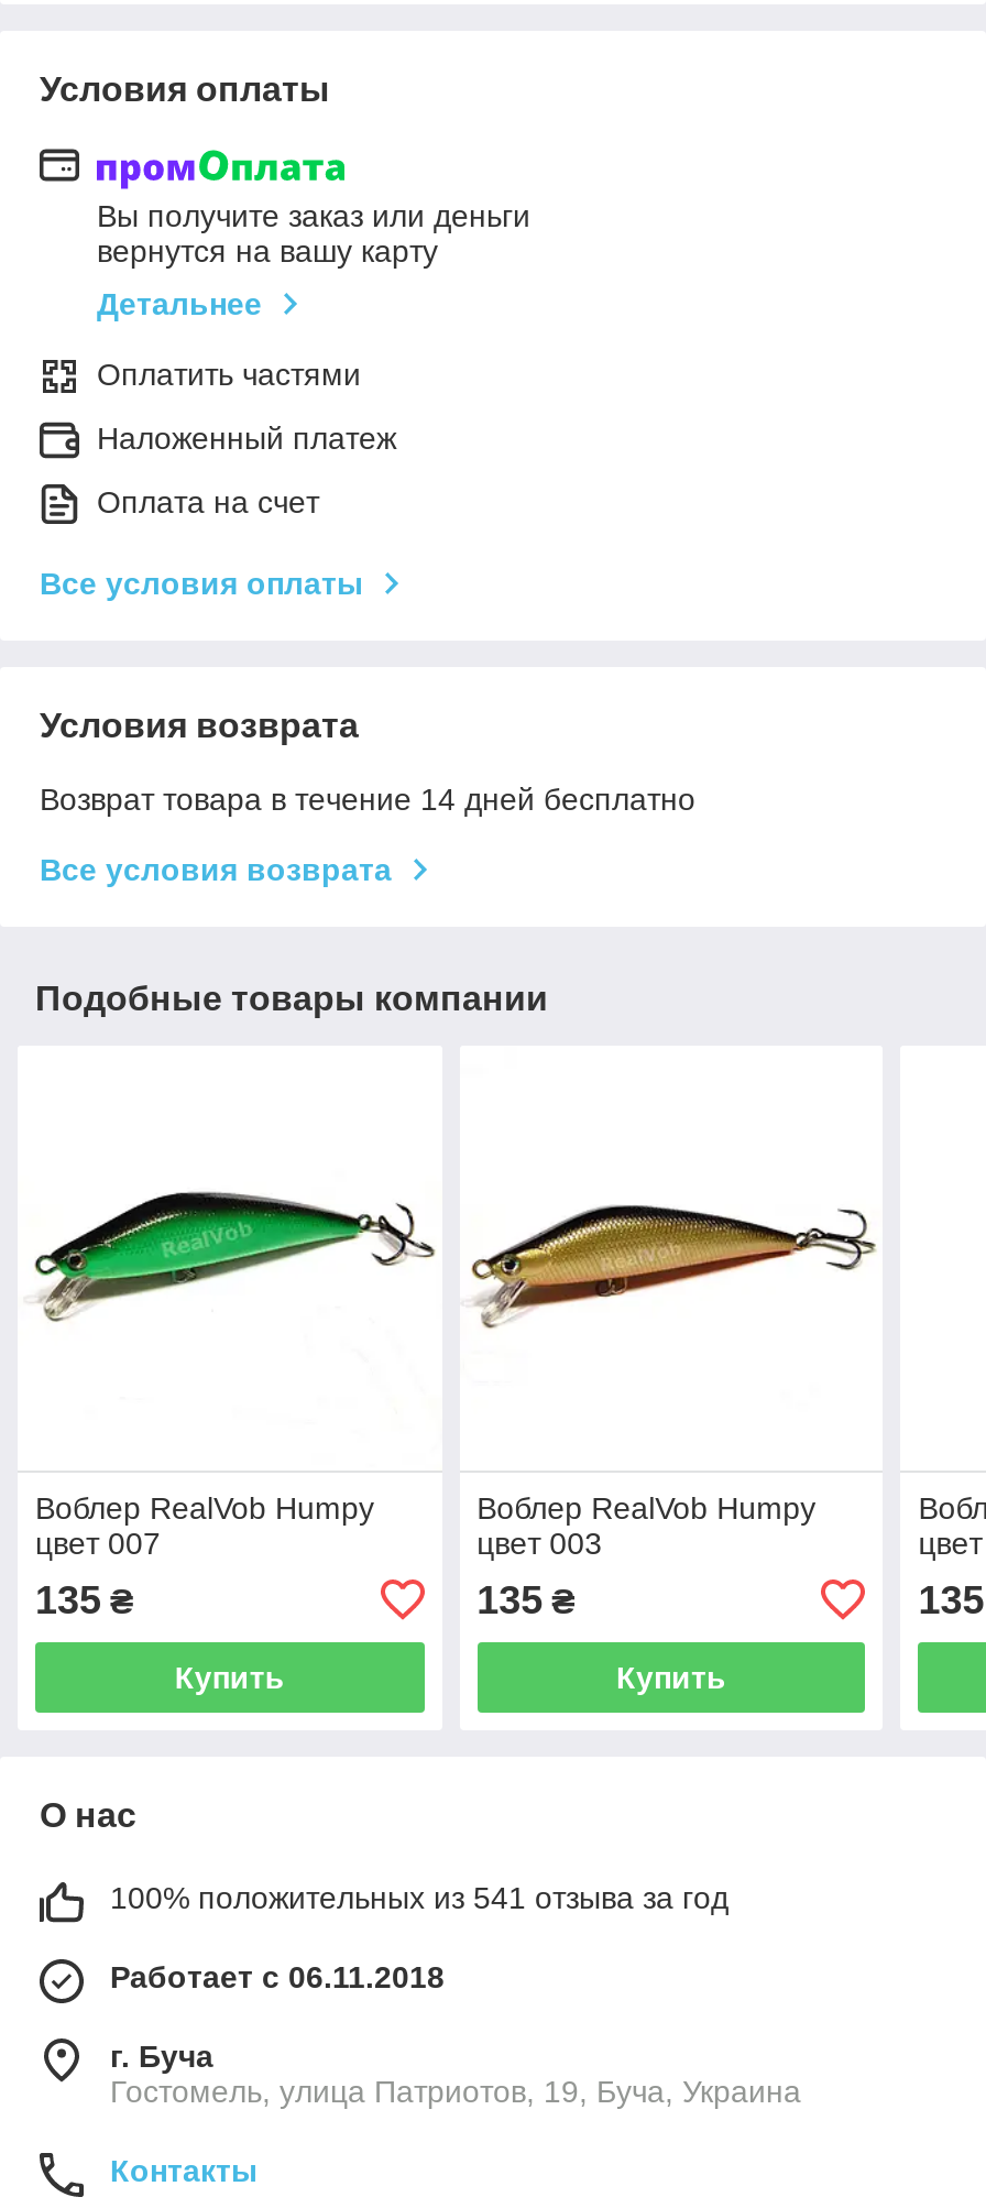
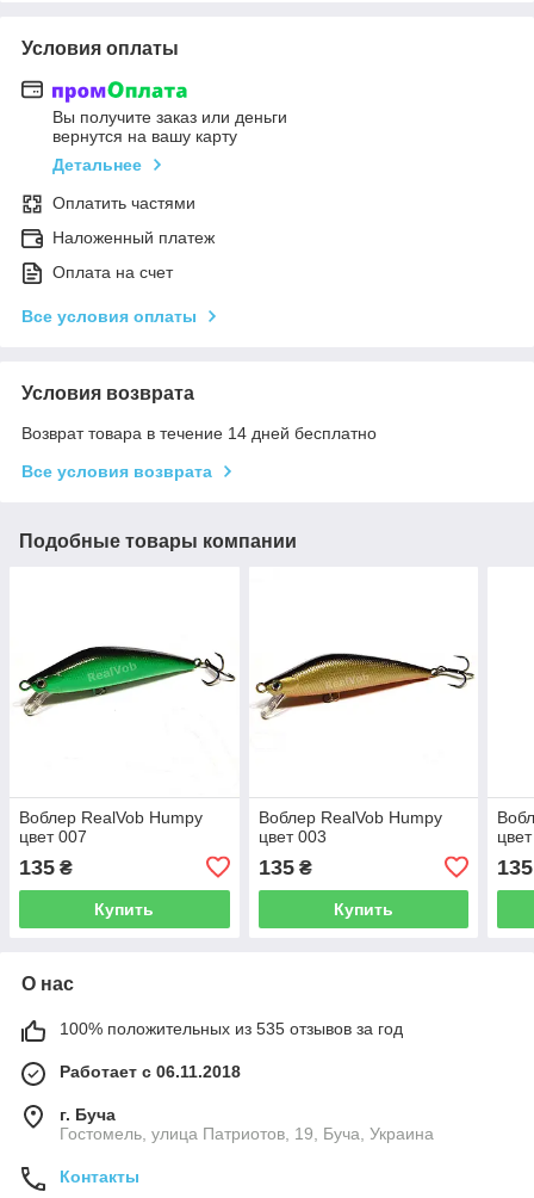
- 100% положительных из 541 отзыва за год
+ 100% положительных из 535 отзывов за год
